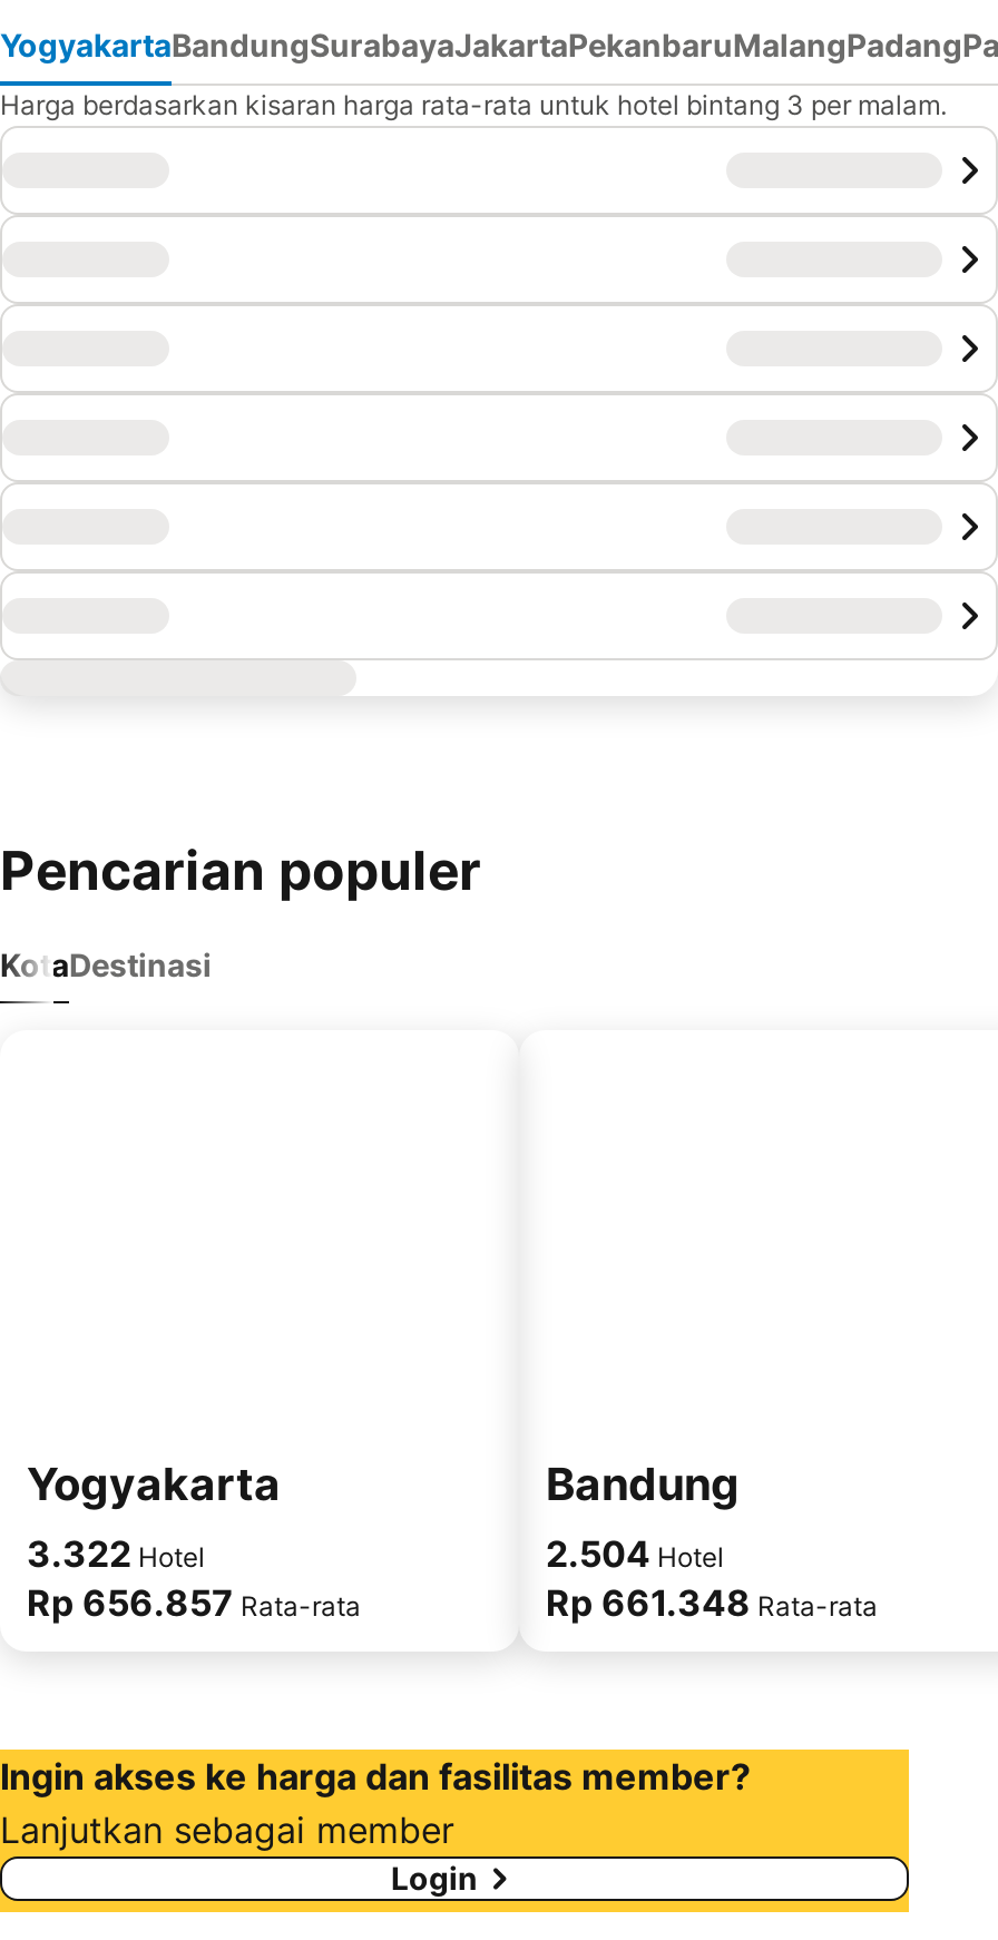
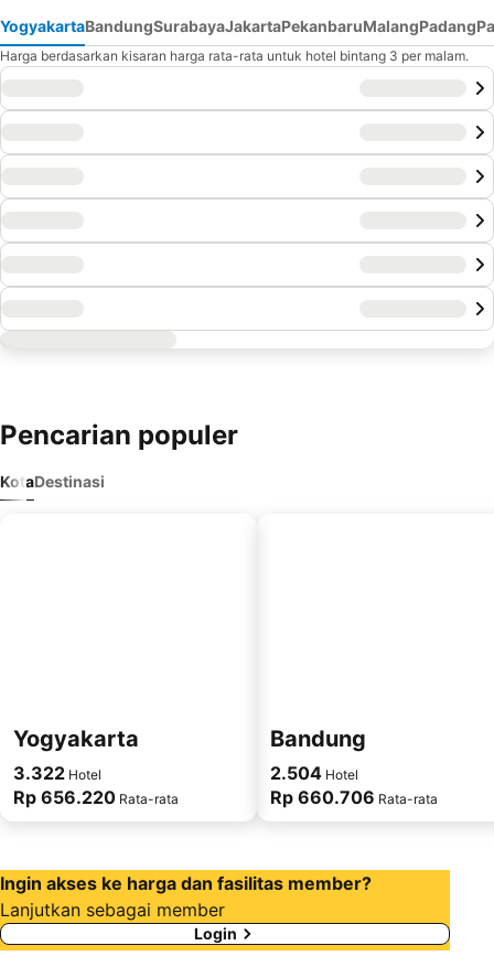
- Rp 656.857 Rata-rata
+ Rp 656.220 Rata-rata

- Rp 661.348 Rata-rata
+ Rp 660.706 Rata-rata
